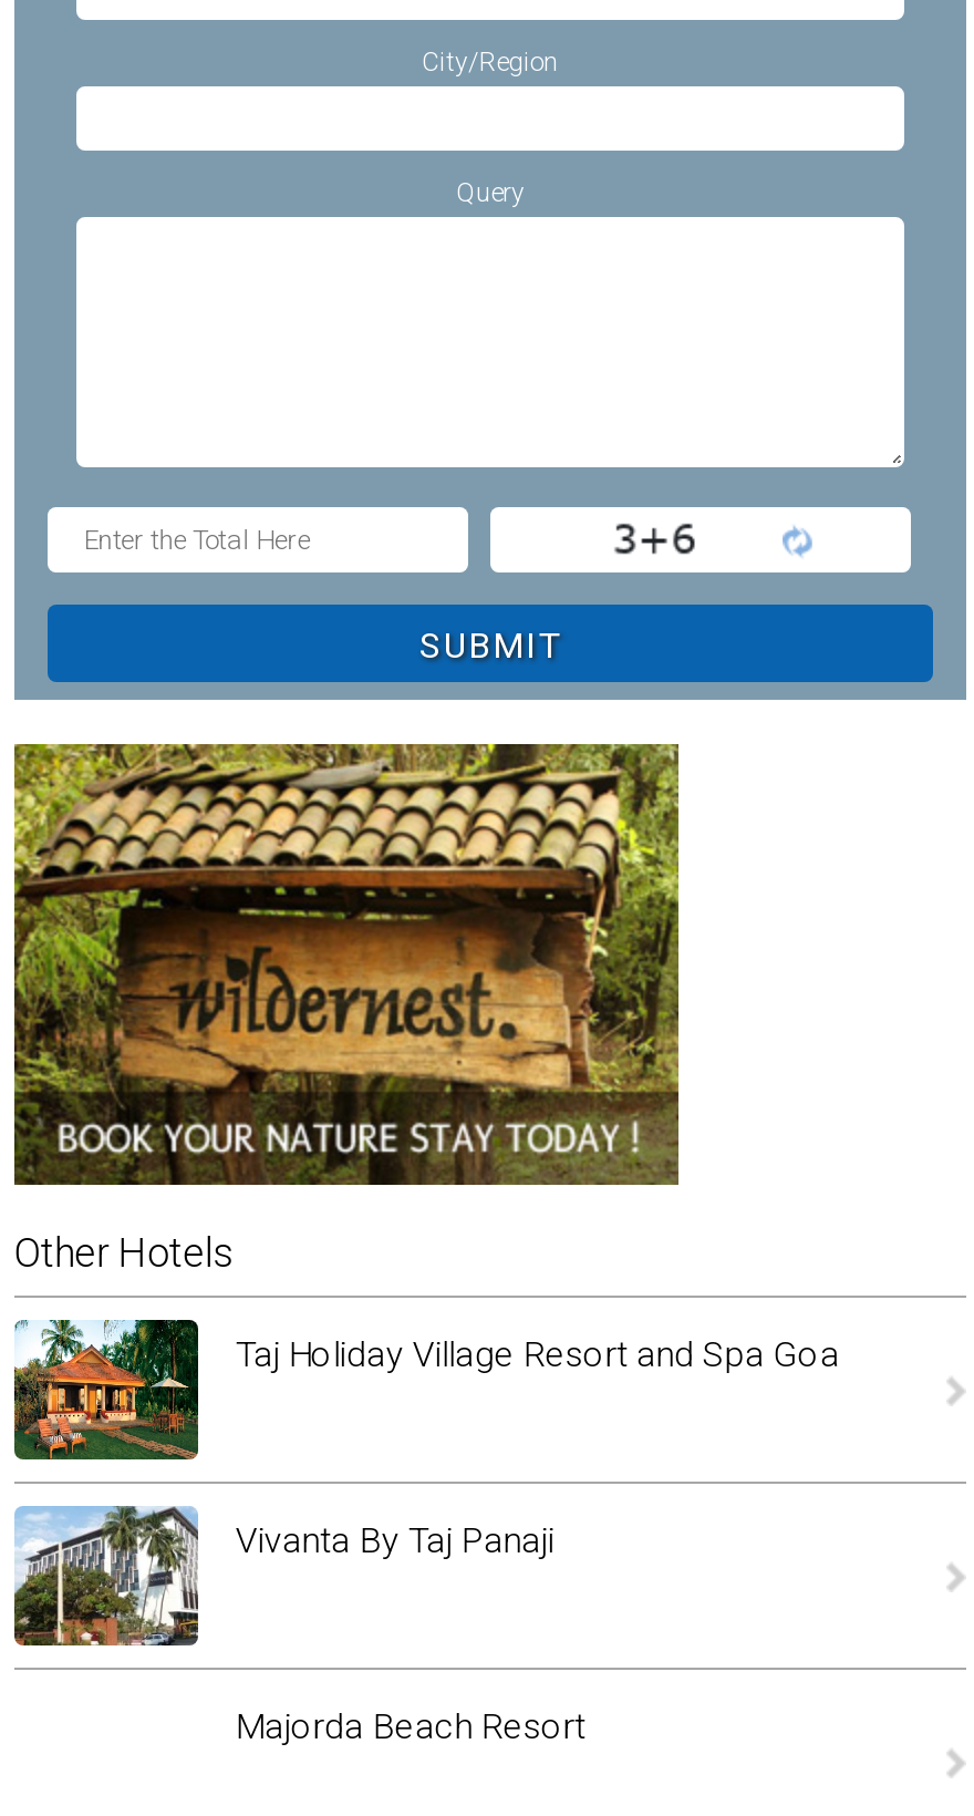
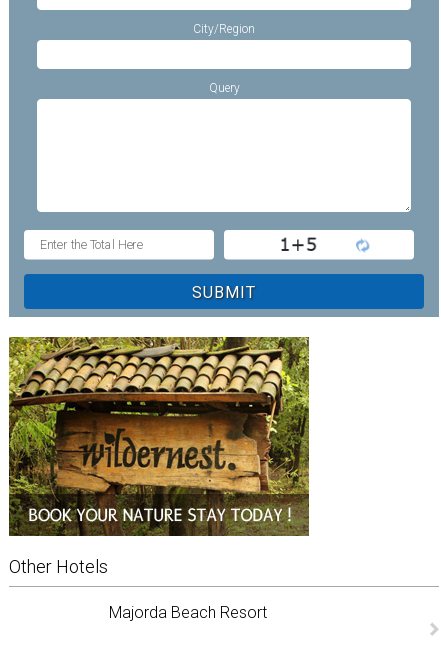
- [image]
- Taj Holiday Village Resort and Spa Goa

- [image]
- Vivanta By Taj Panaji
